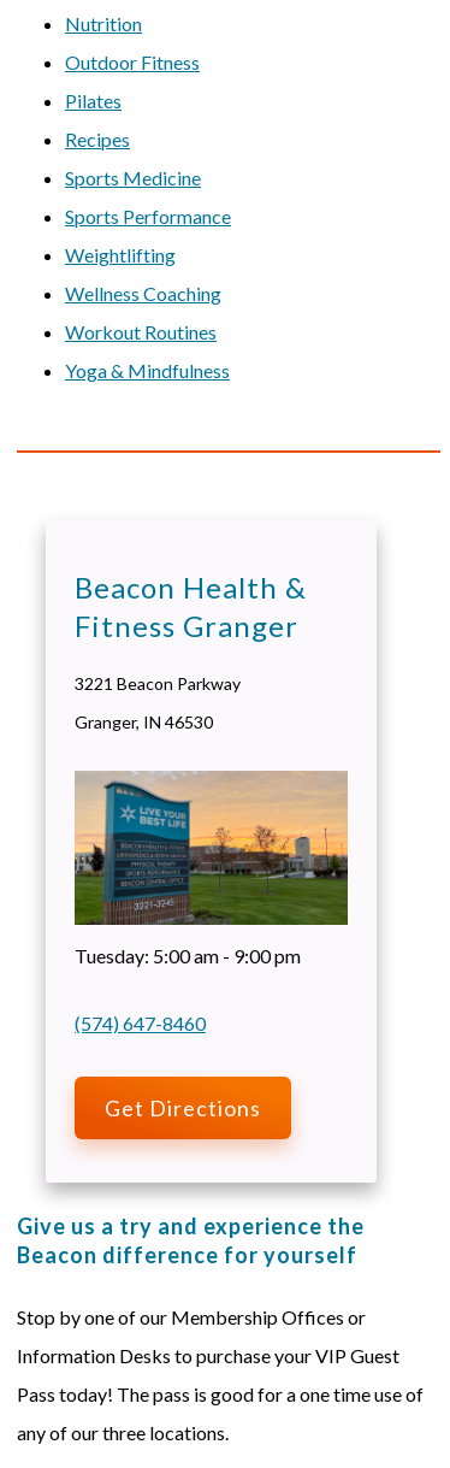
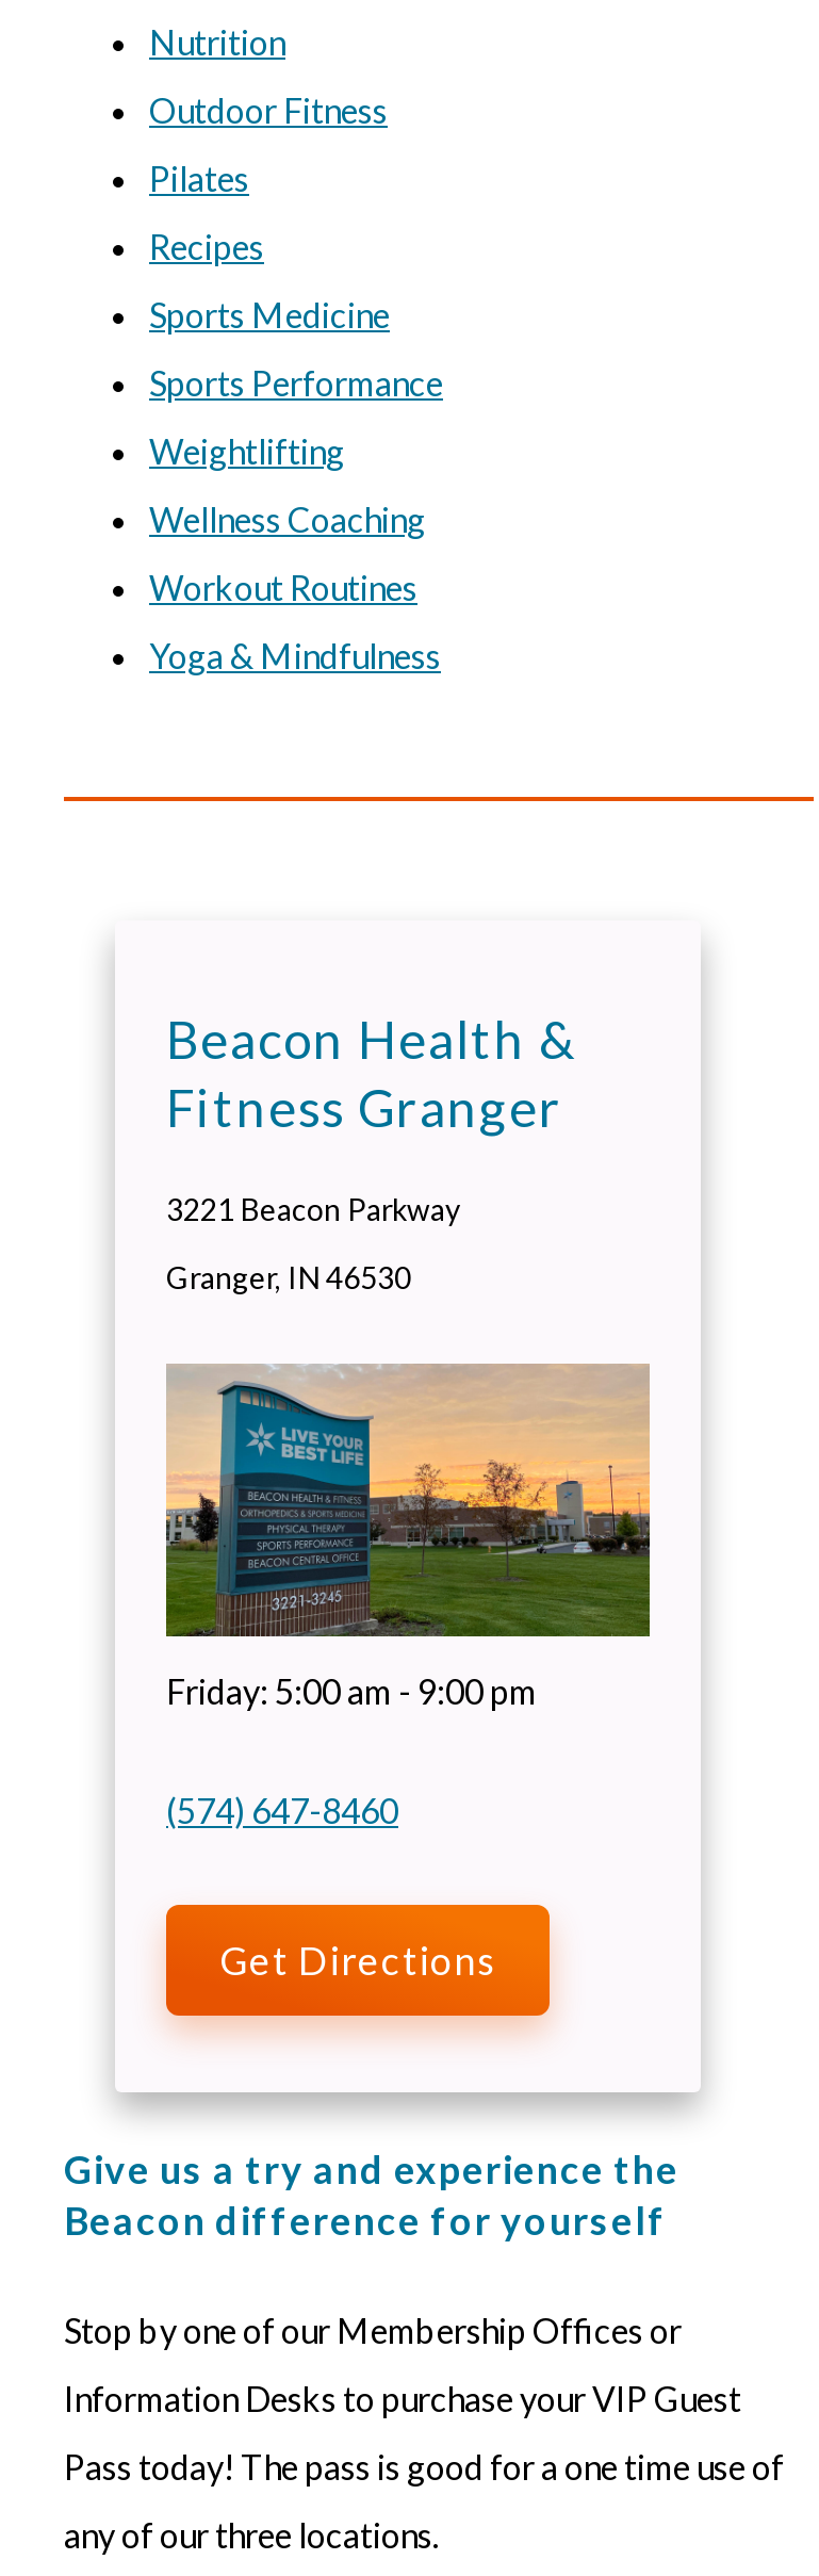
- Tuesday: 5:00 am - 9:00 pm
+ Friday: 5:00 am - 9:00 pm
